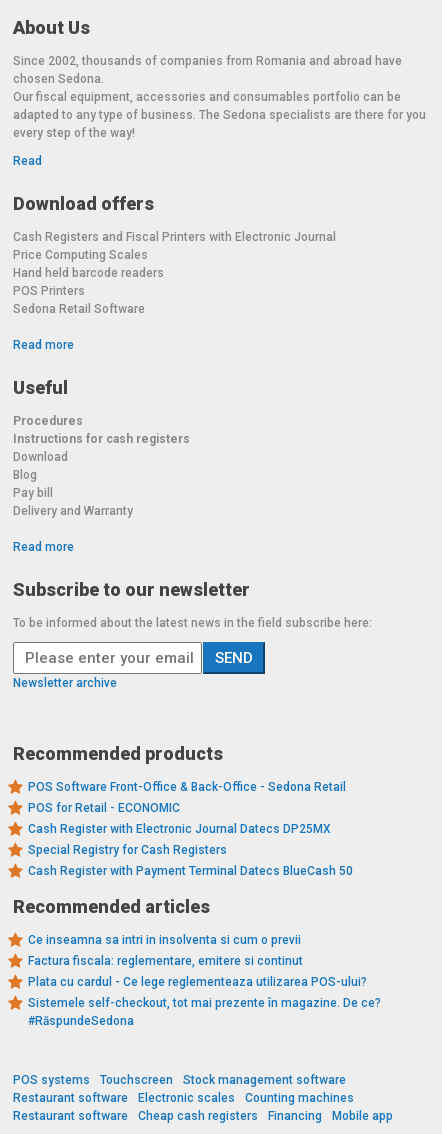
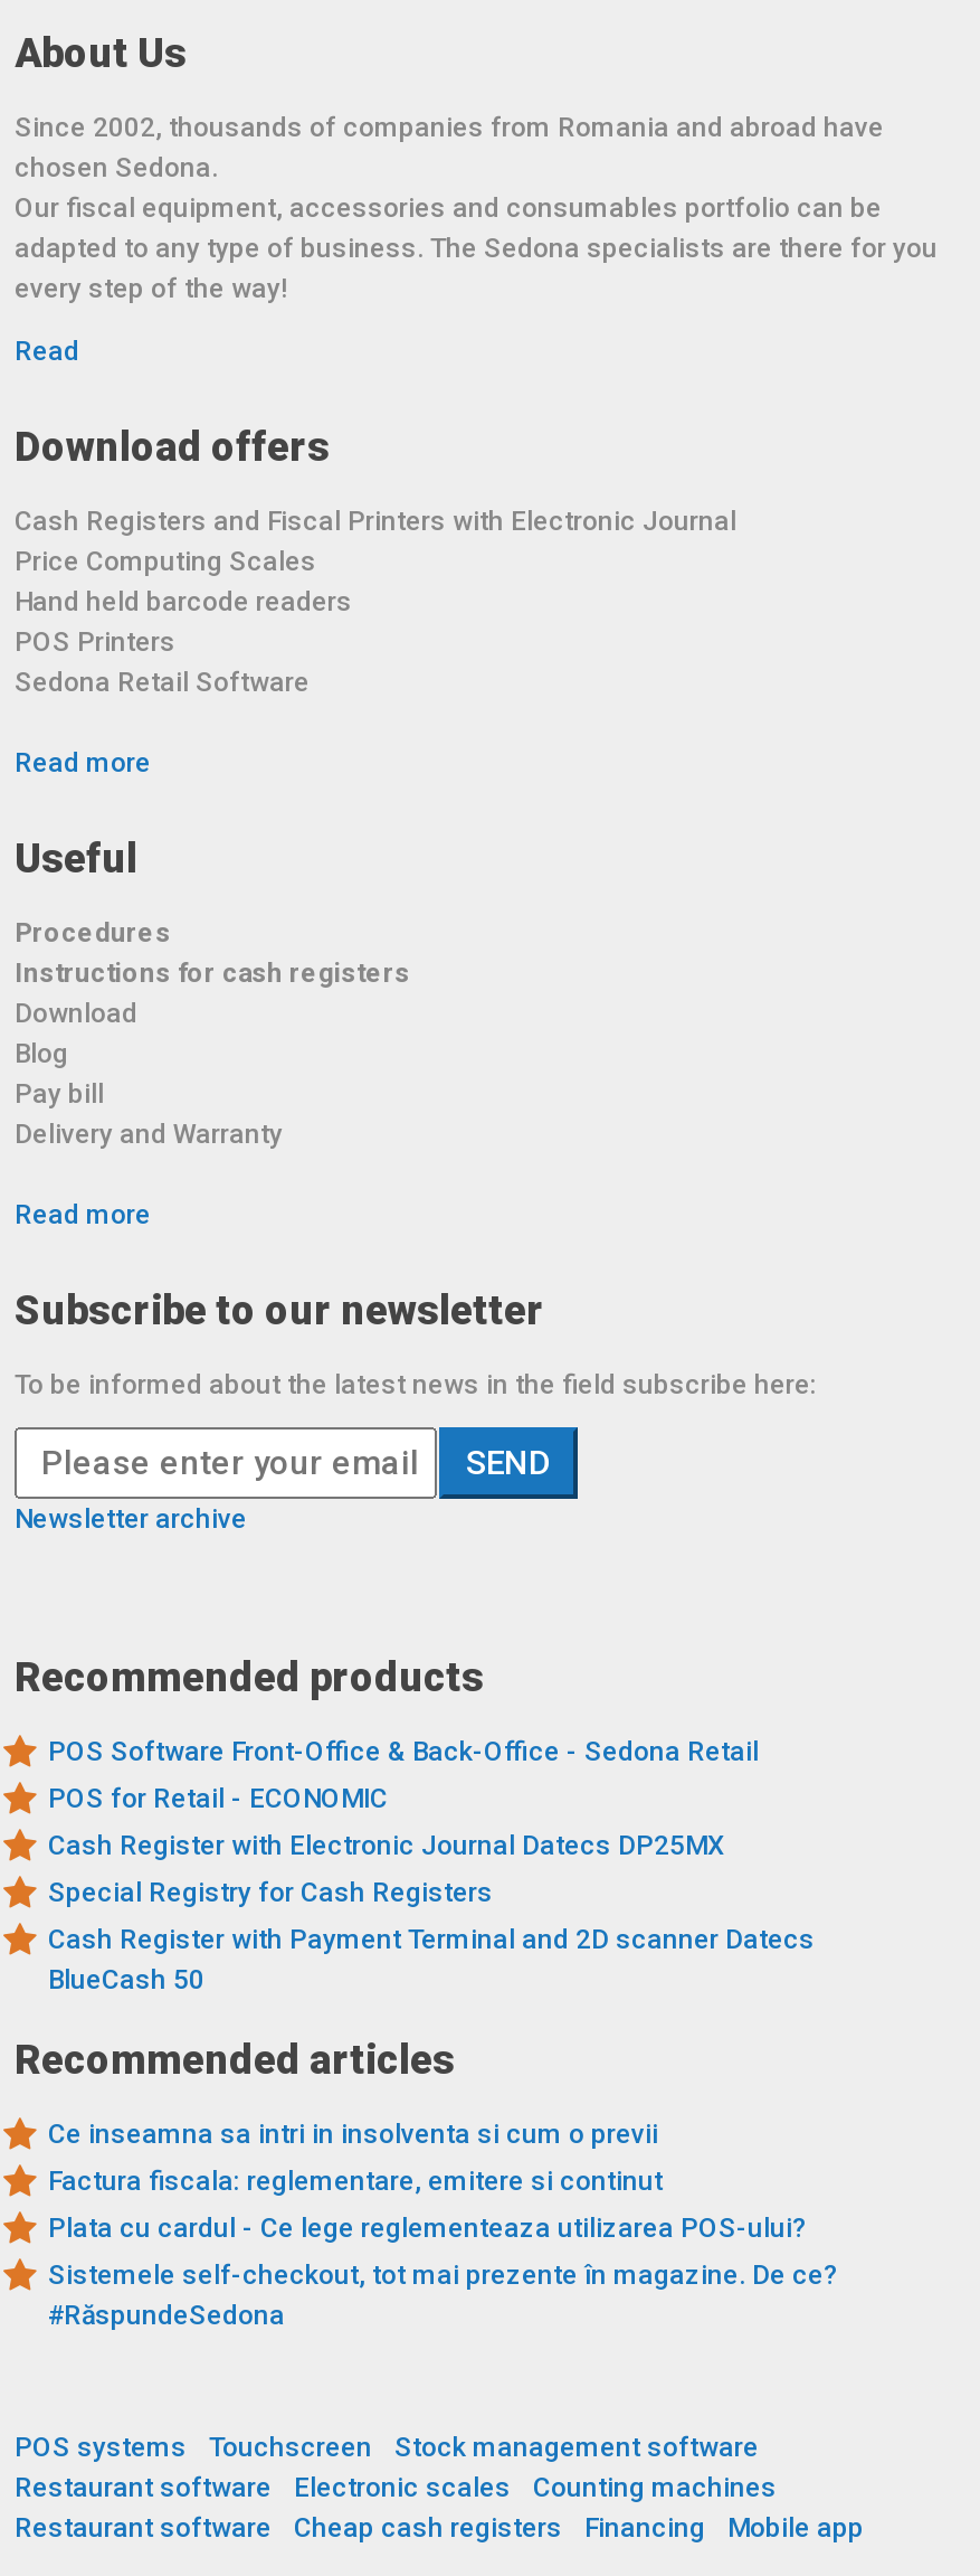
- Cash Register with Payment Terminal Datecs BlueCash 50
+ Cash Register with Payment Terminal and 2D scanner Datecs
+ BlueCash 50
